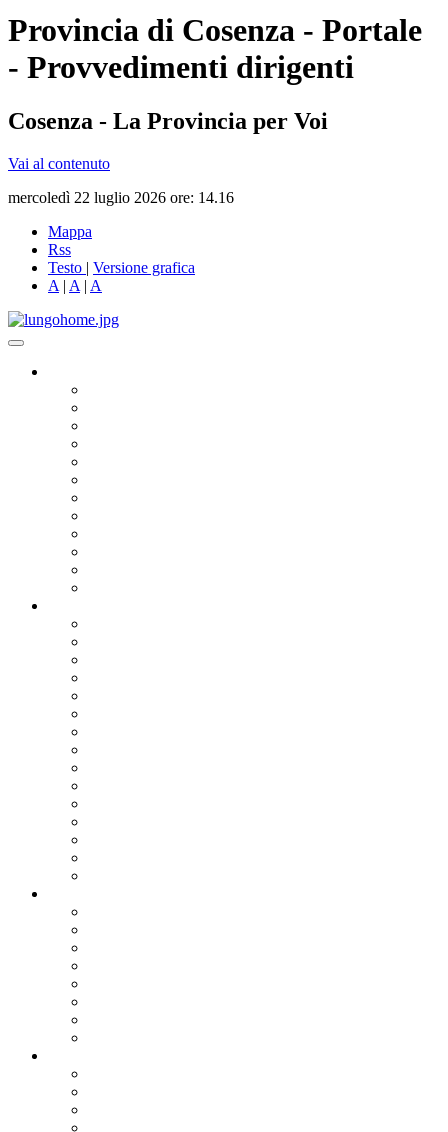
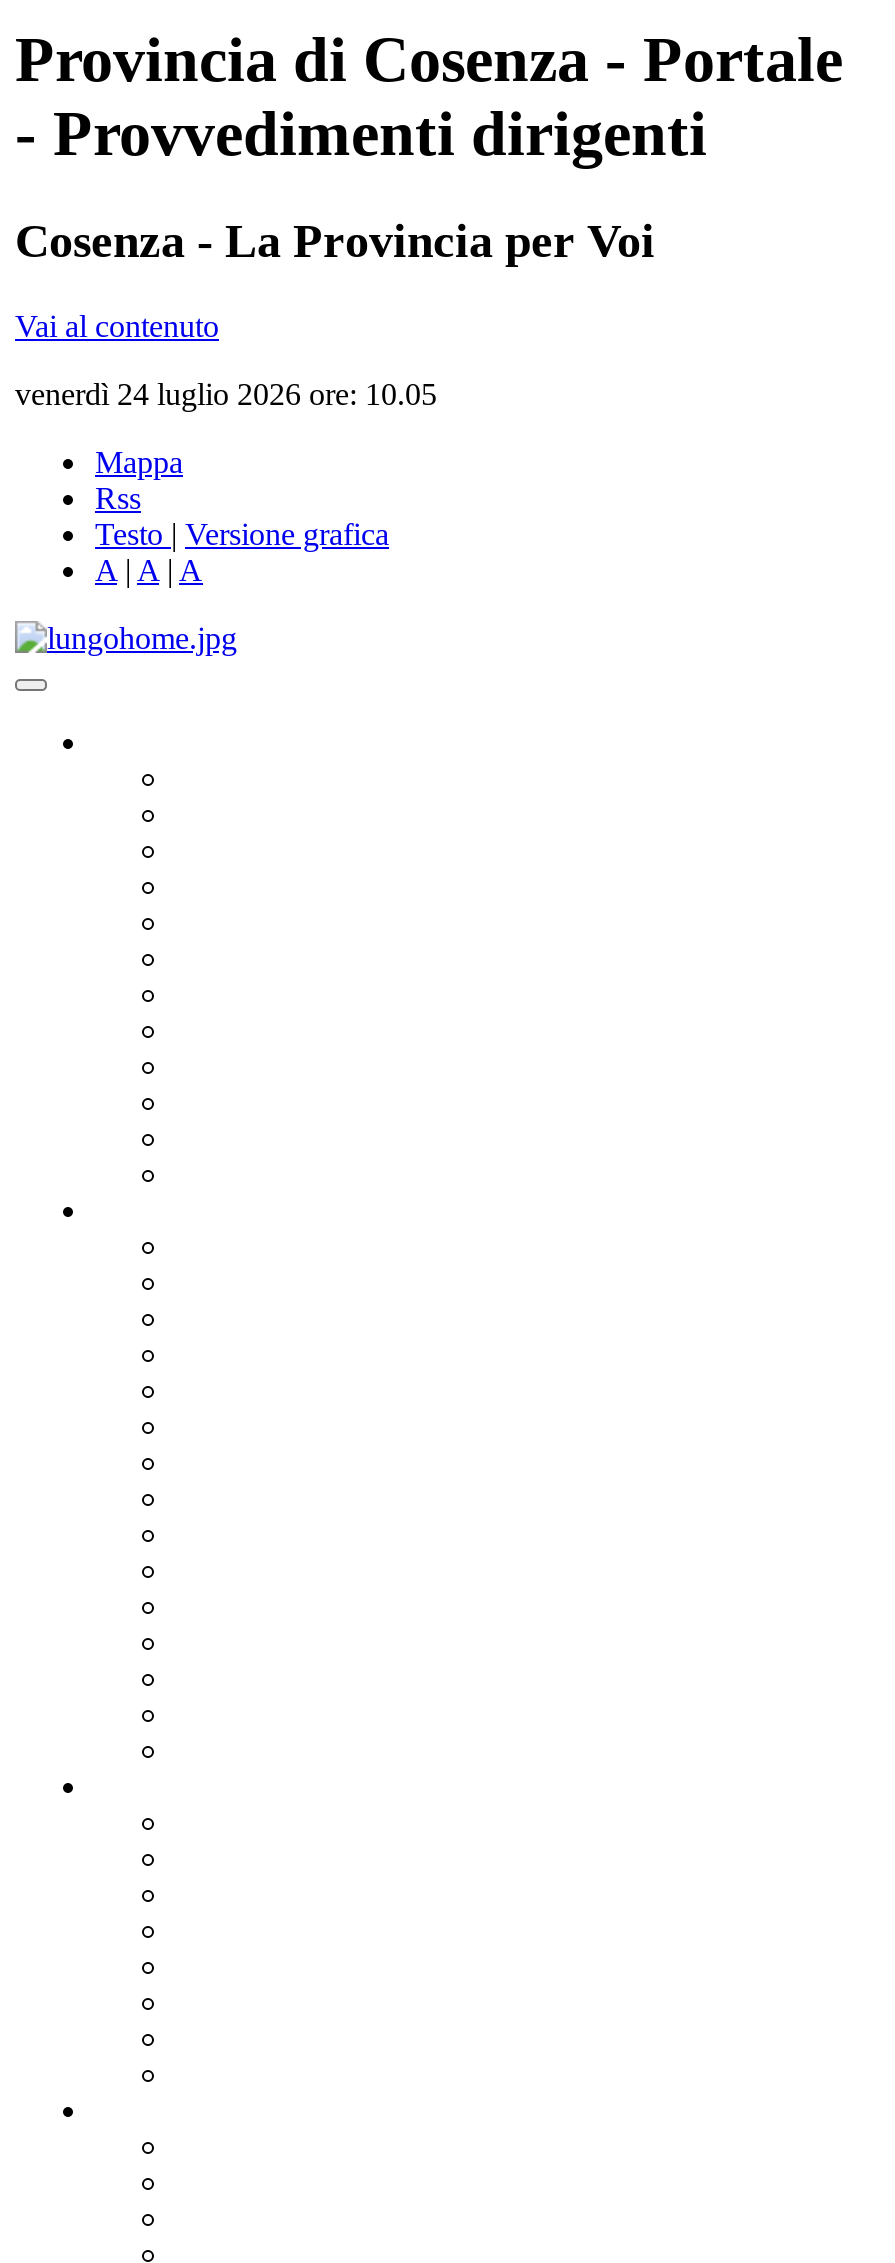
- mercoledì 22 luglio 2026 ore: 14.16
+ venerdì 24 luglio 2026 ore: 10.05
